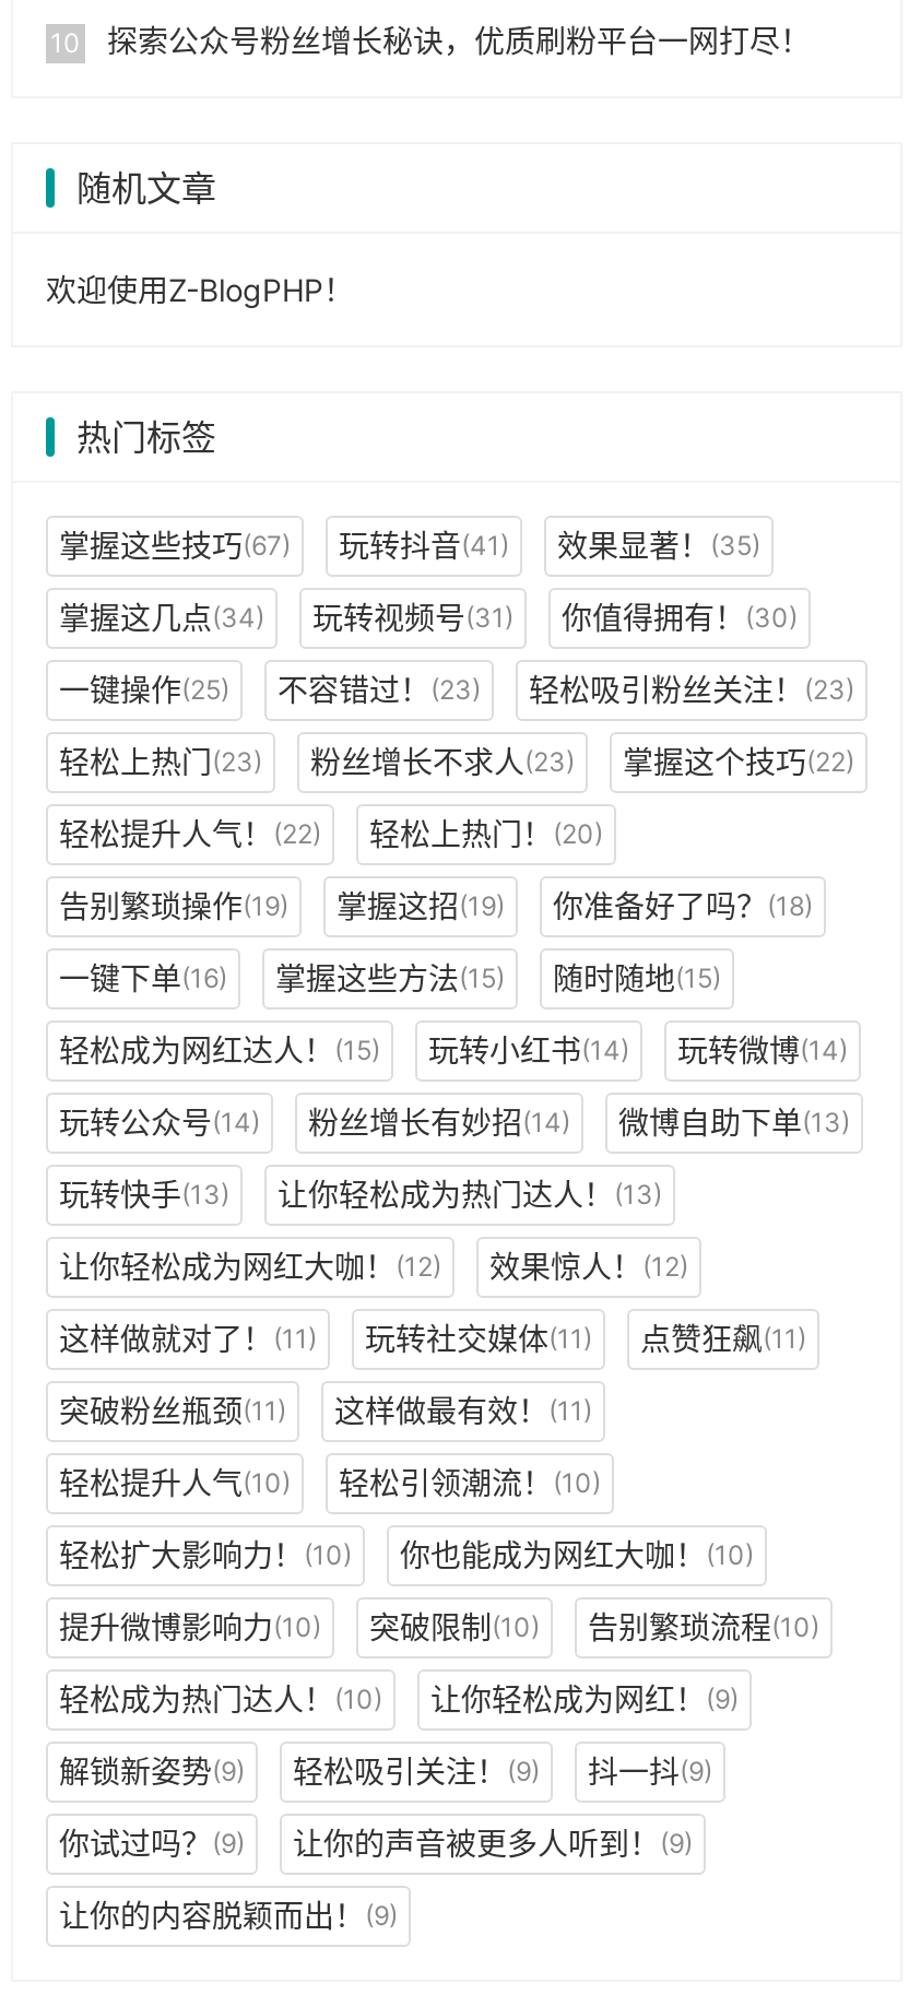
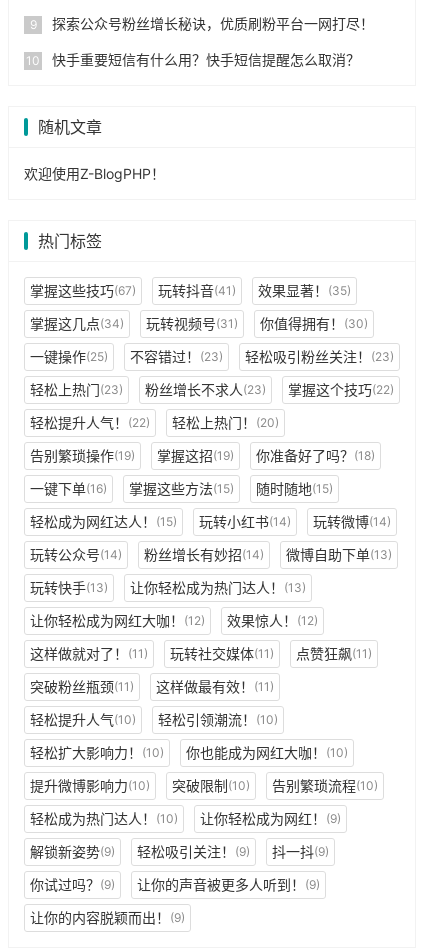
+ 快手重要短信有什么用？快手短信提醒怎么取消？
